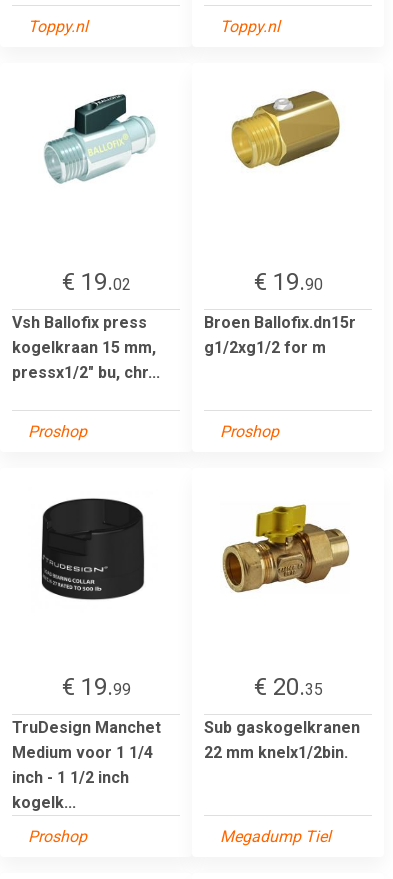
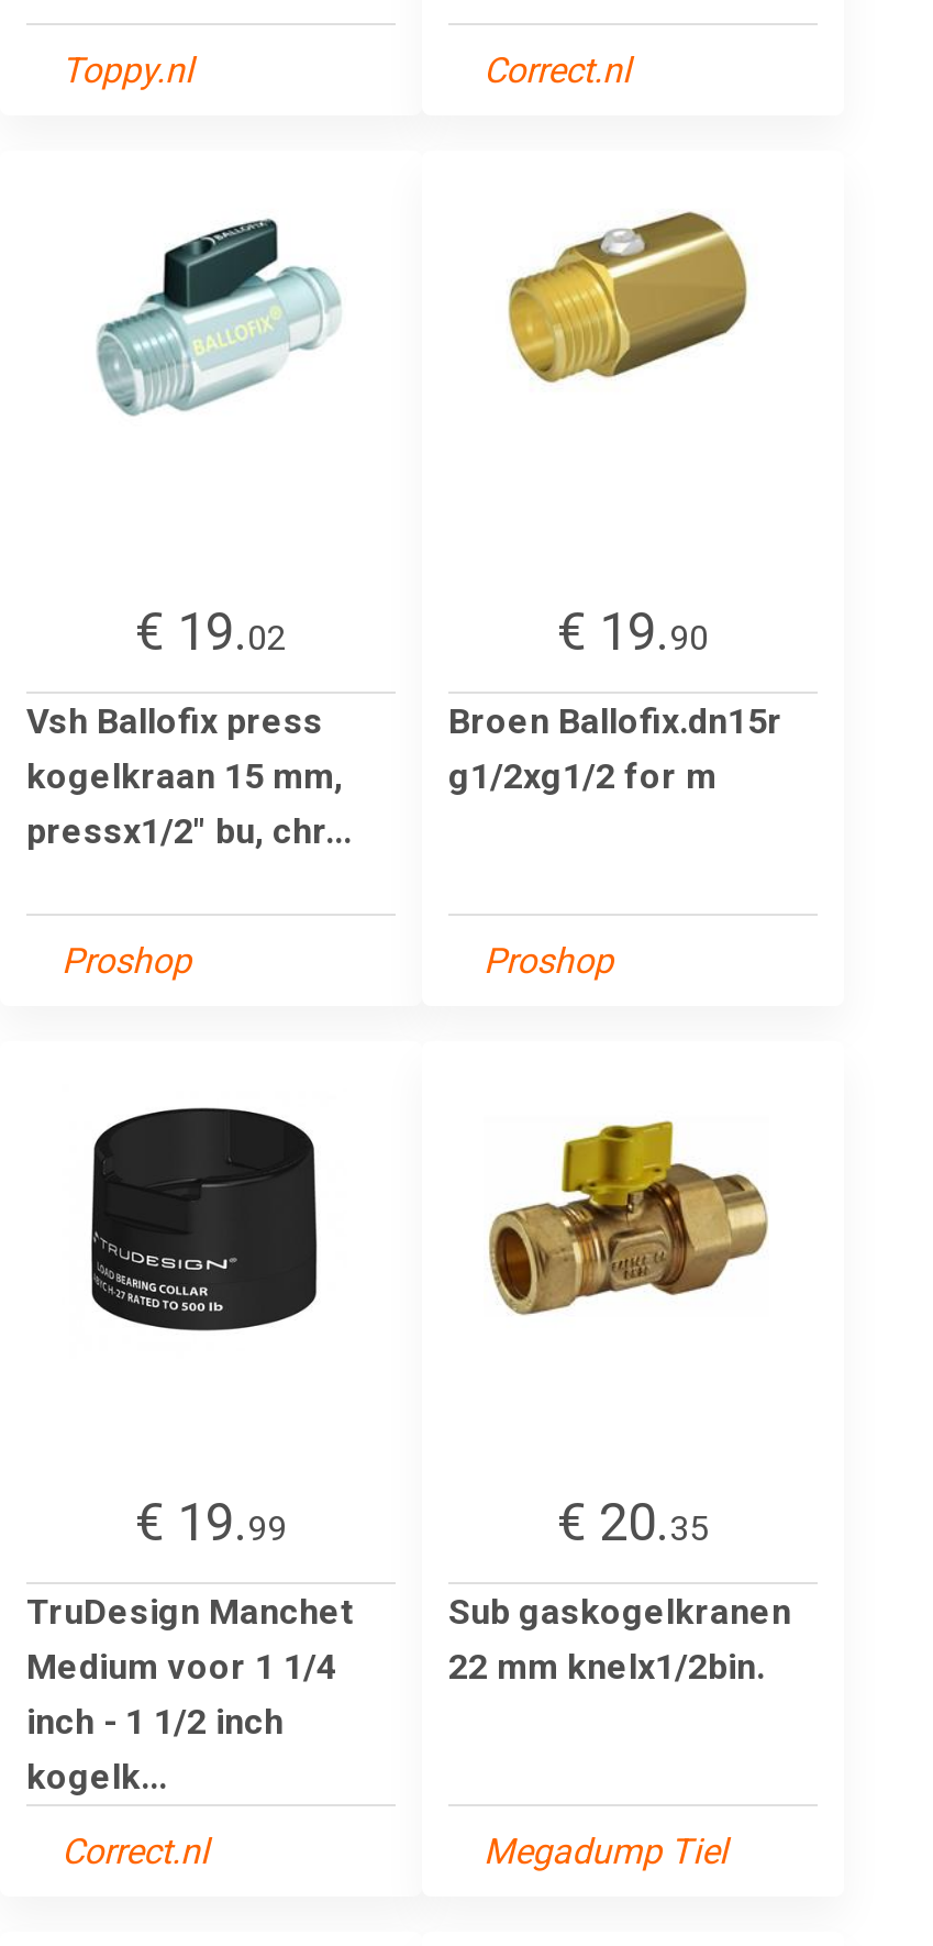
- Toppy.nl
+ Correct.nl

- Proshop
+ Correct.nl
